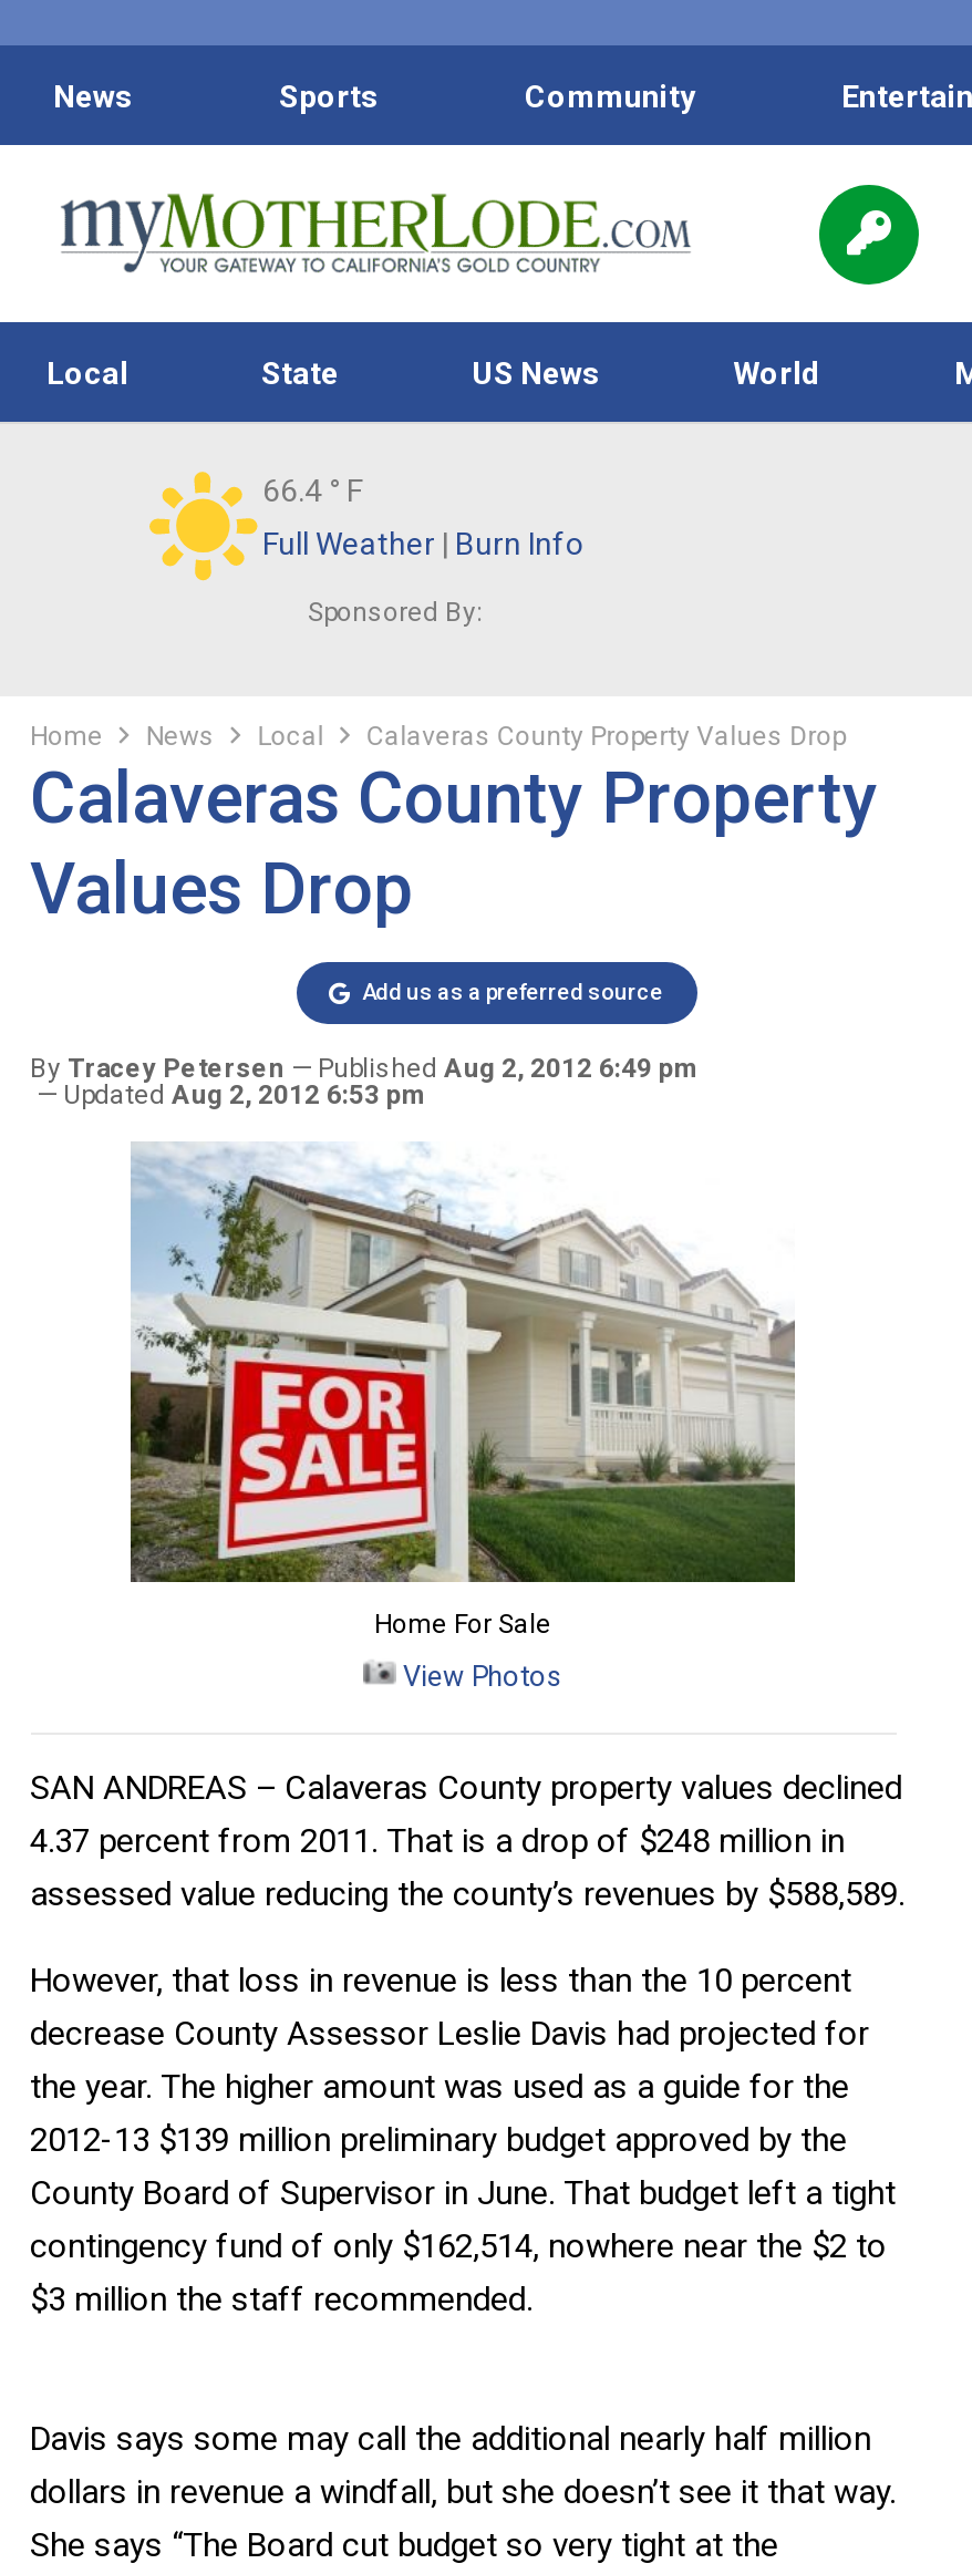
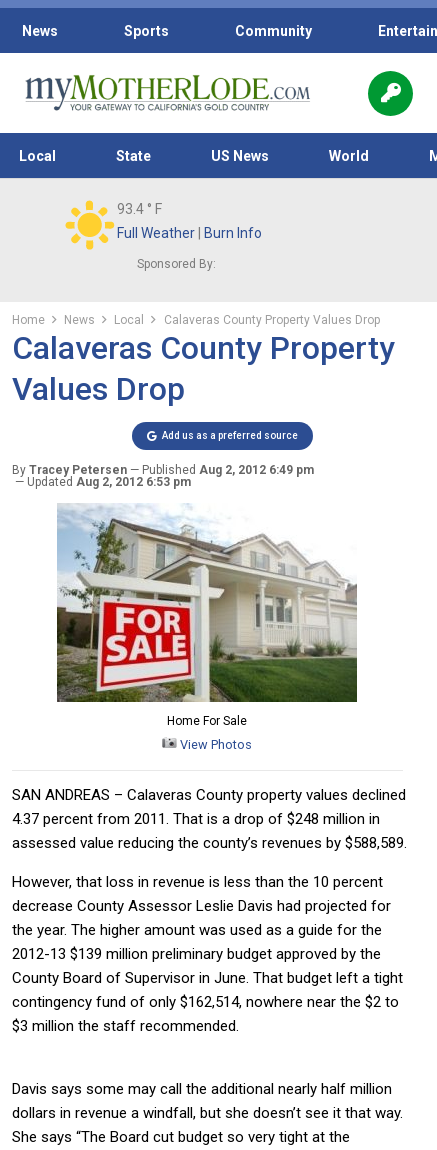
- 66.4 ° F
+ 93.4 ° F
